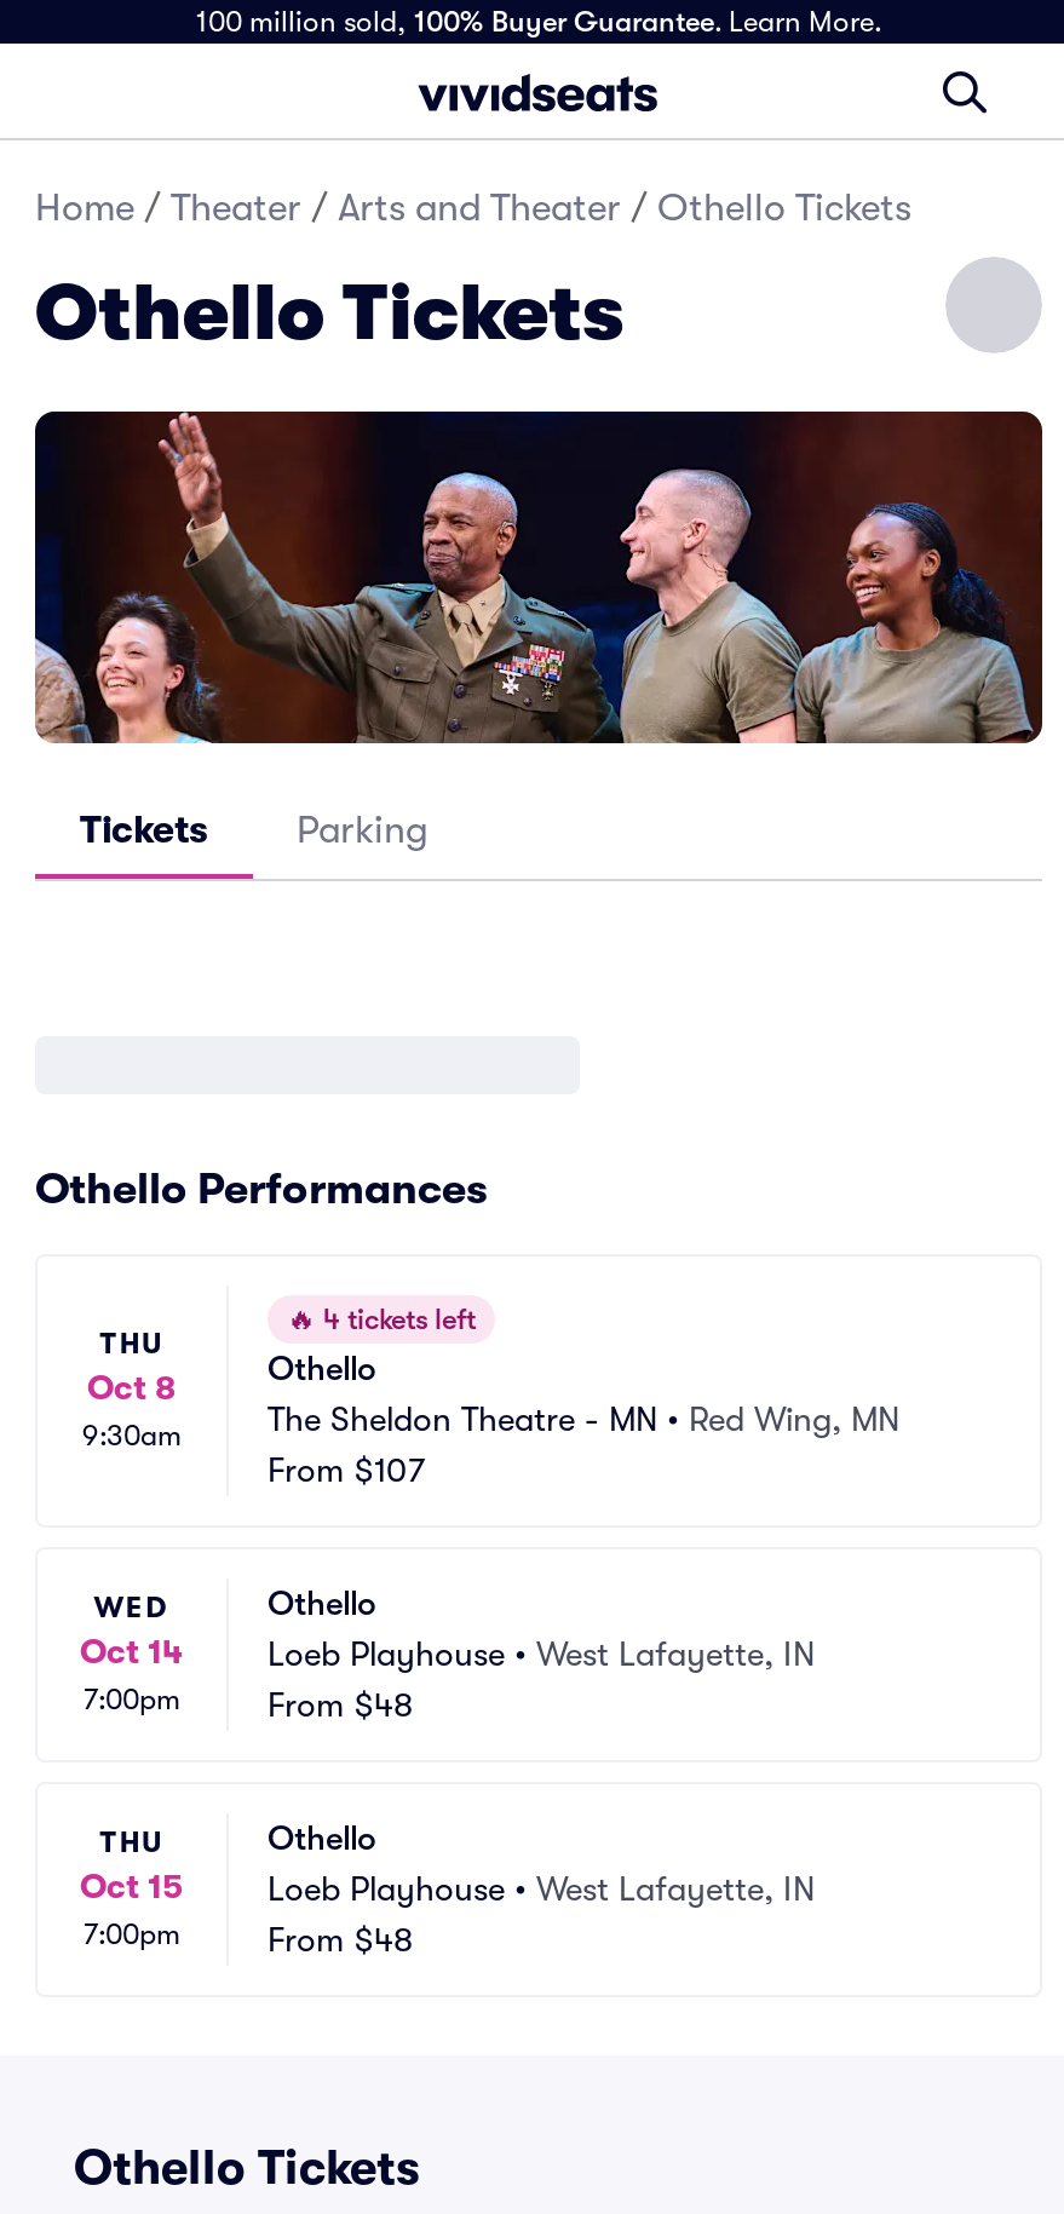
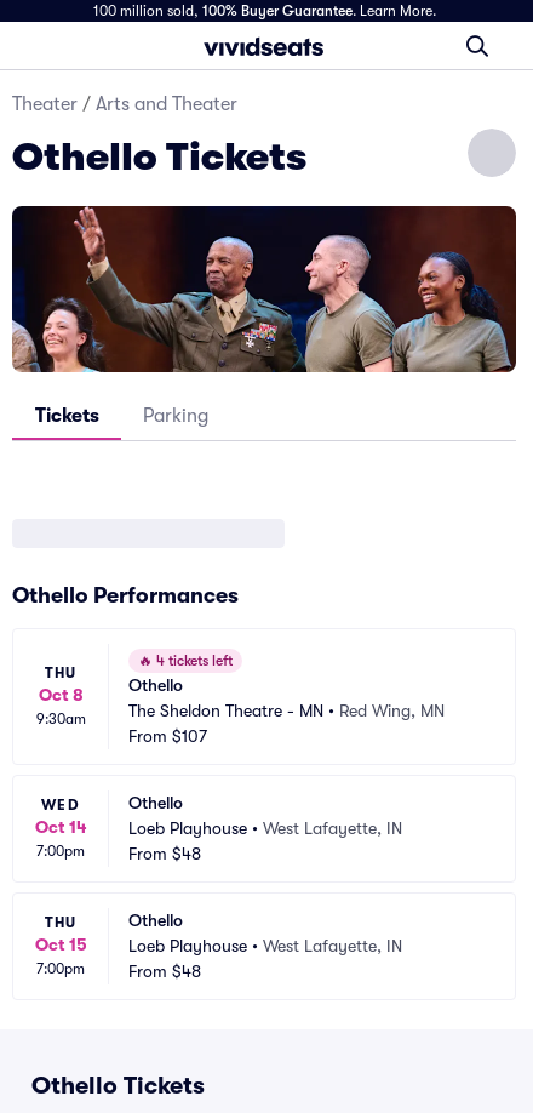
- Home / Theater / Arts and Theater / Othello Tickets
+ Theater / Arts and Theater
